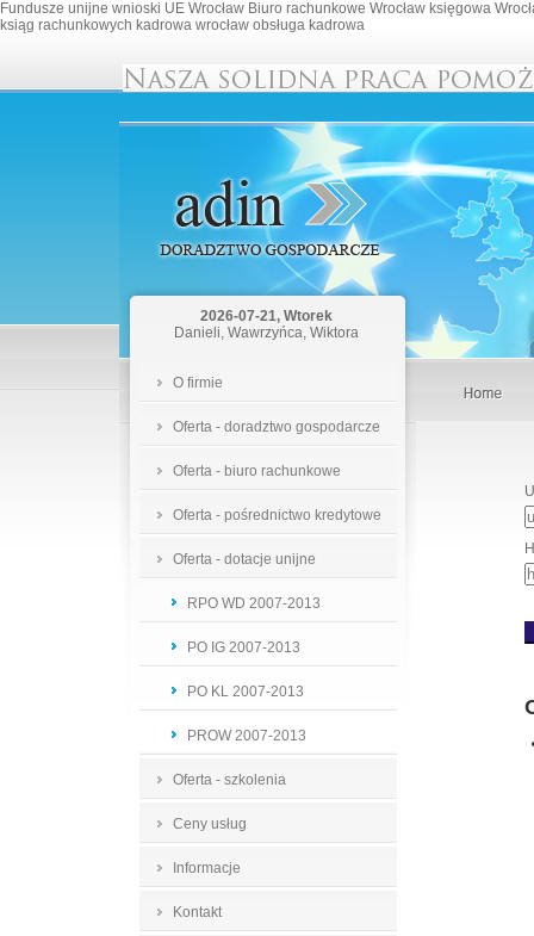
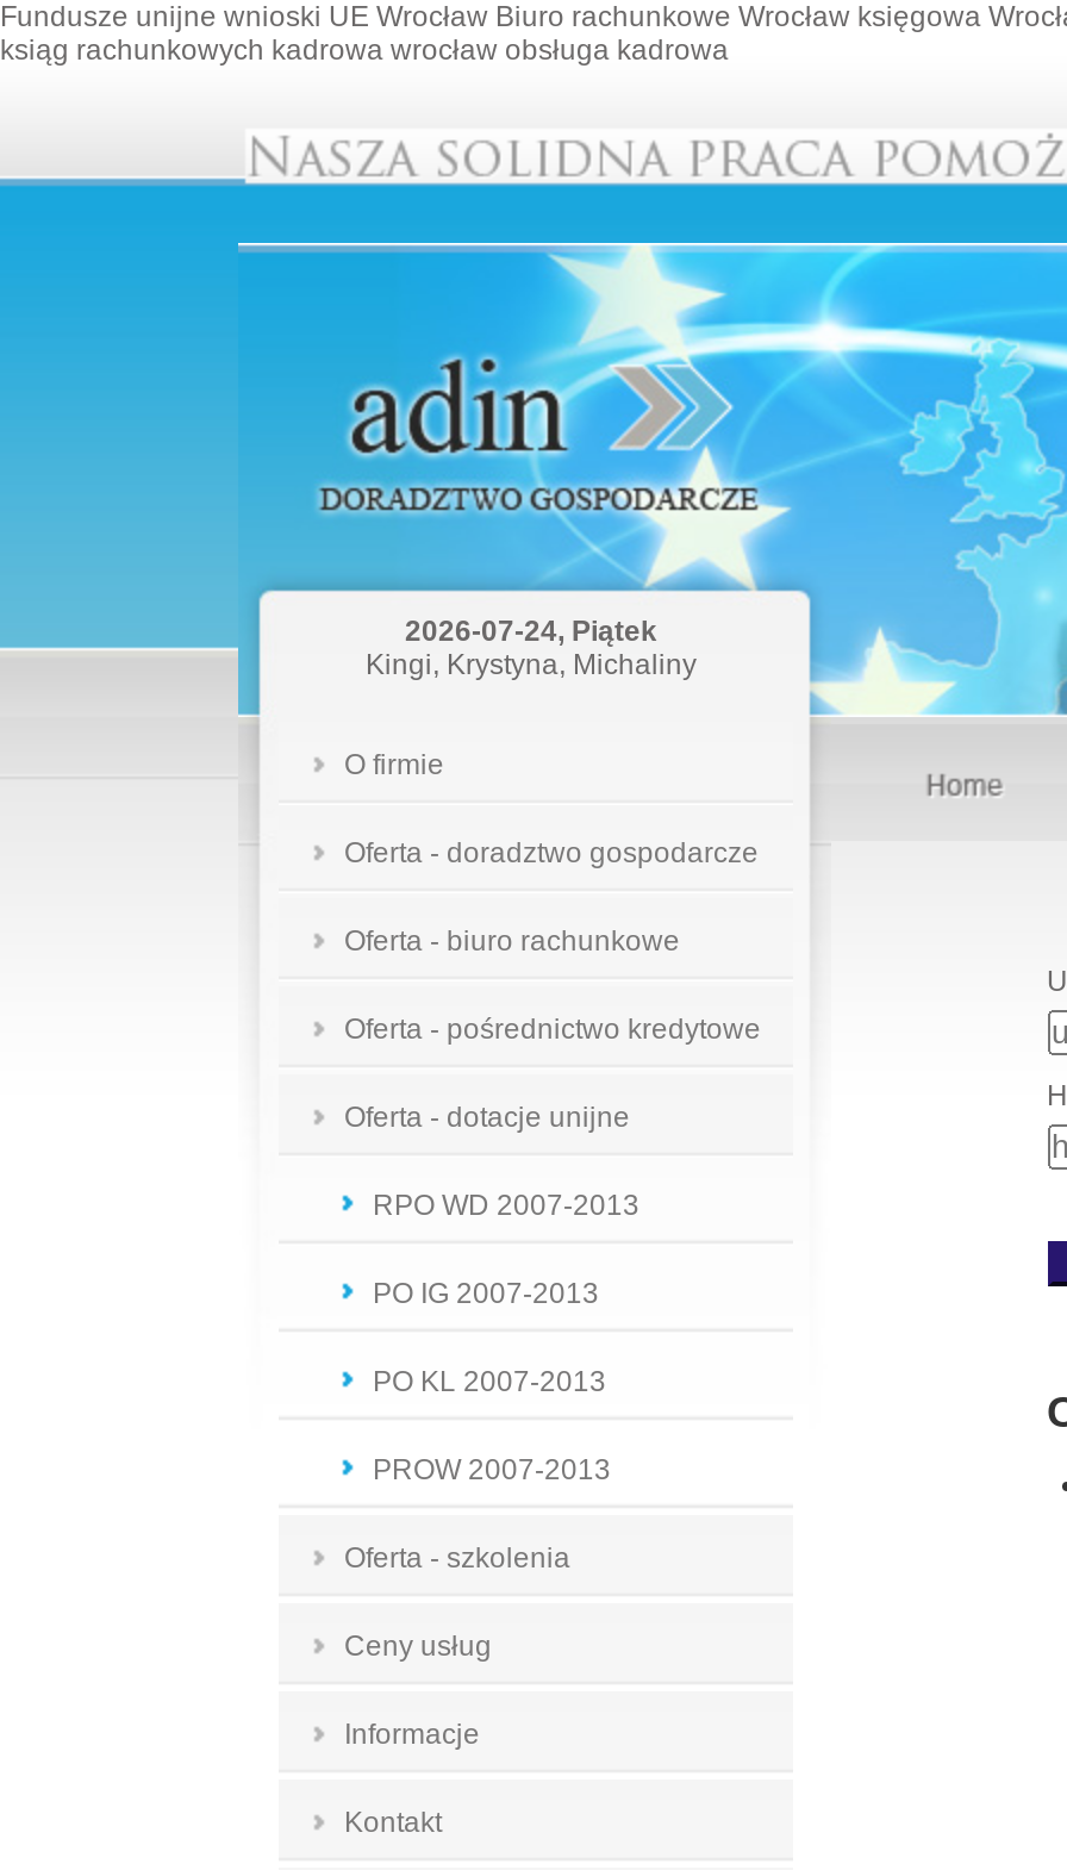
- 2026-07-21, Wtorek
- Danieli, Wawrzyńca, Wiktora
+ 2026-07-24, Piątek
+ Kingi, Krystyna, Michaliny
